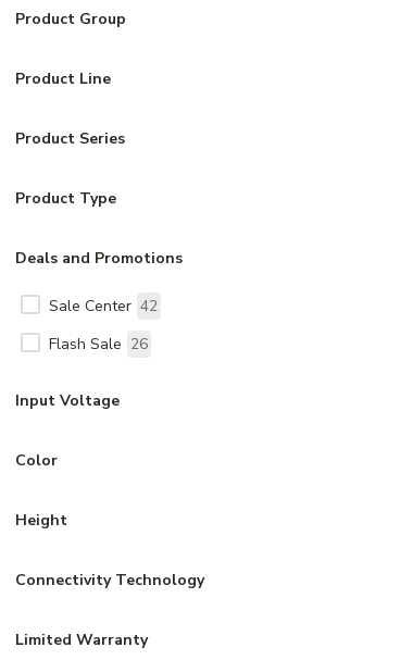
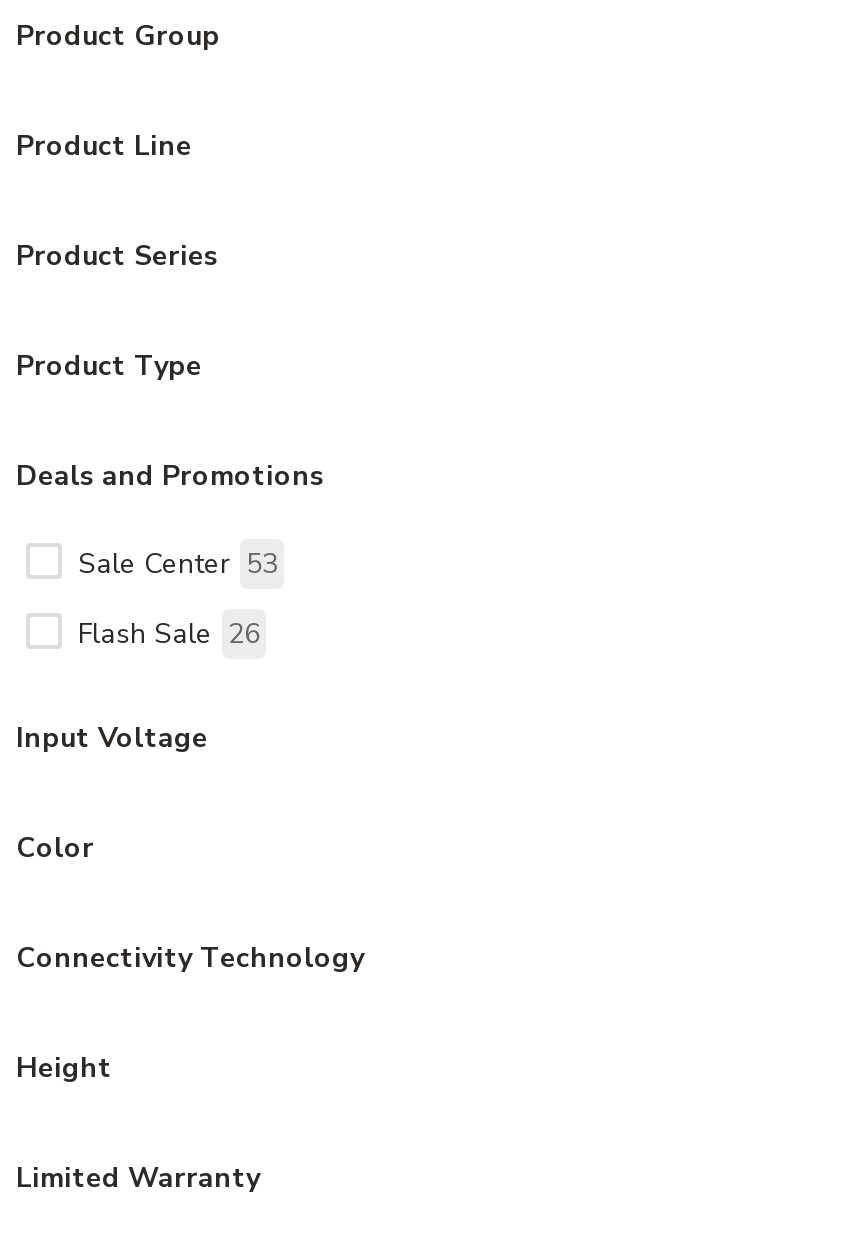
- Sale Center 42
+ Sale Center 53

moved down: Height

moved up: Connectivity Technology
